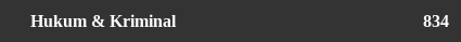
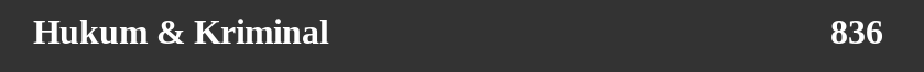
- 834
+ 836
